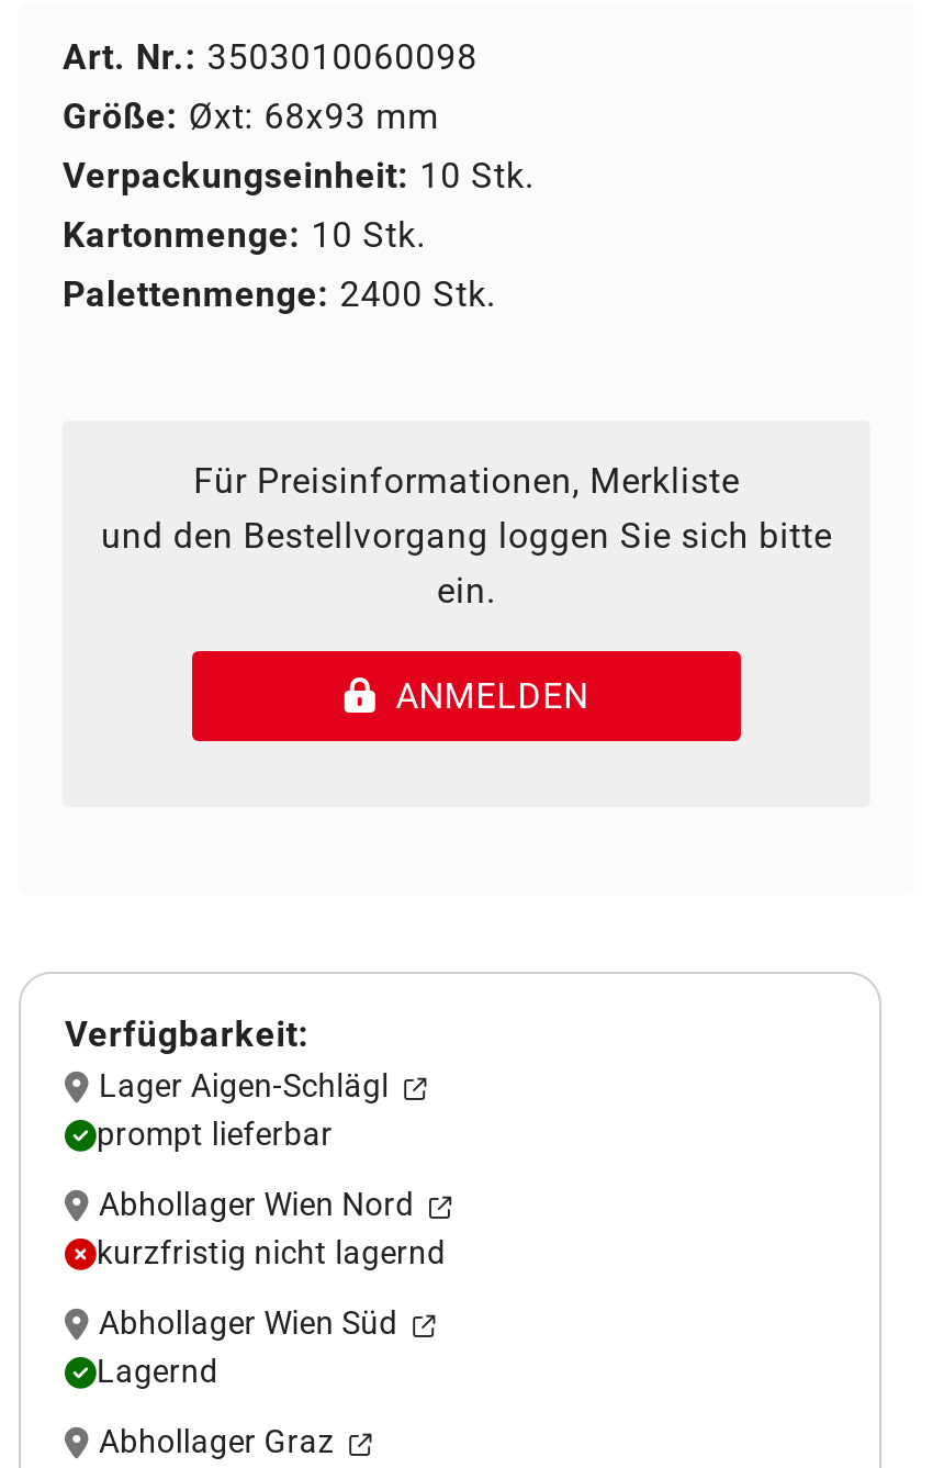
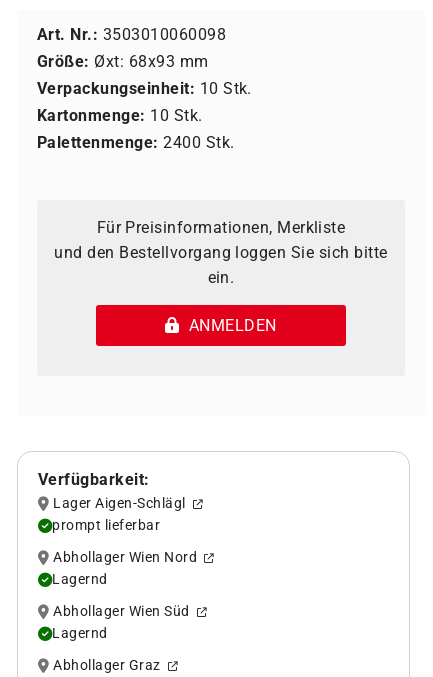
- kurzfristig nicht lagernd
+ Lagernd
